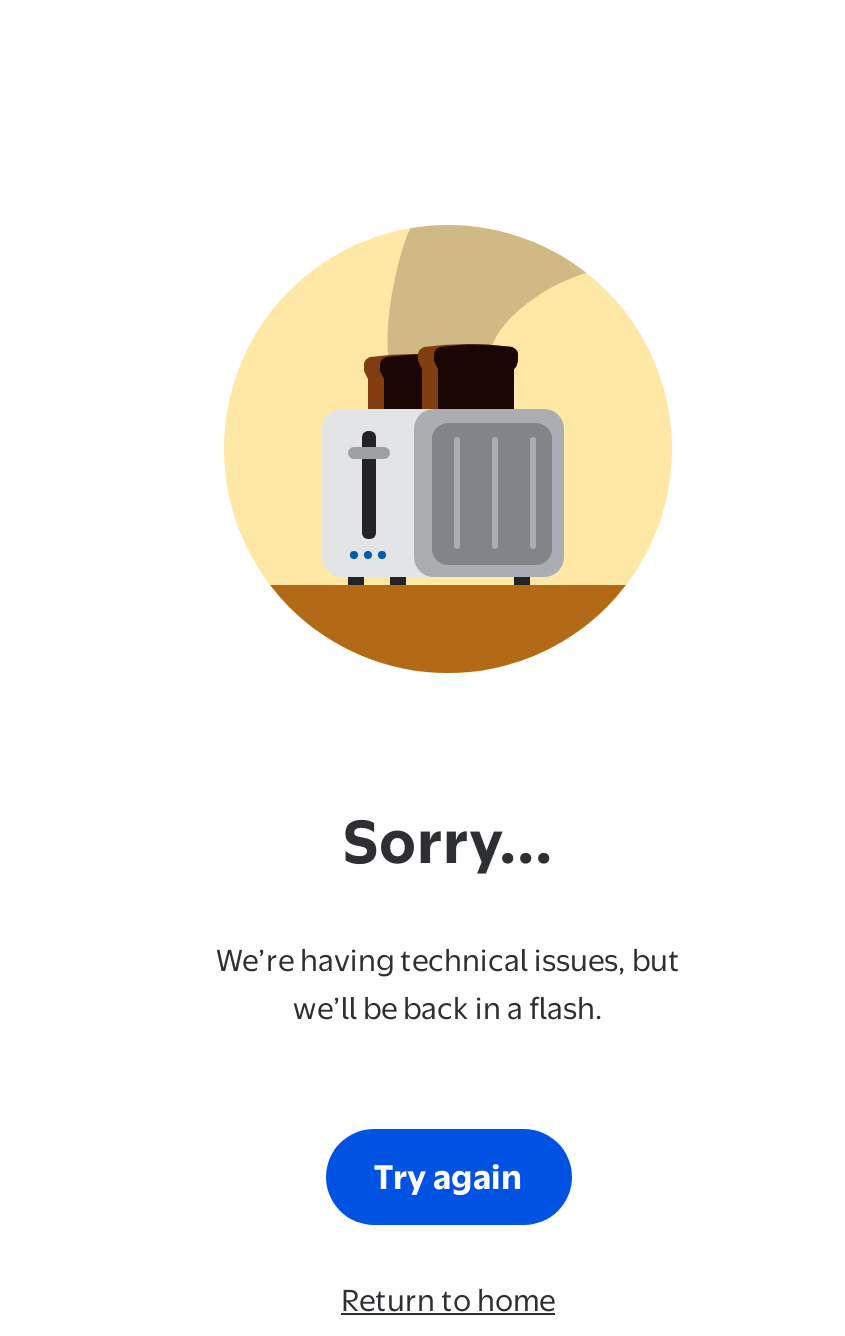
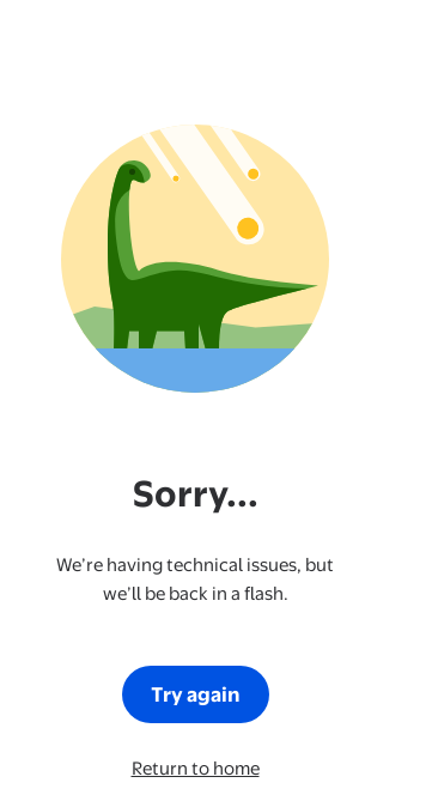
- [image]
+ [image]
